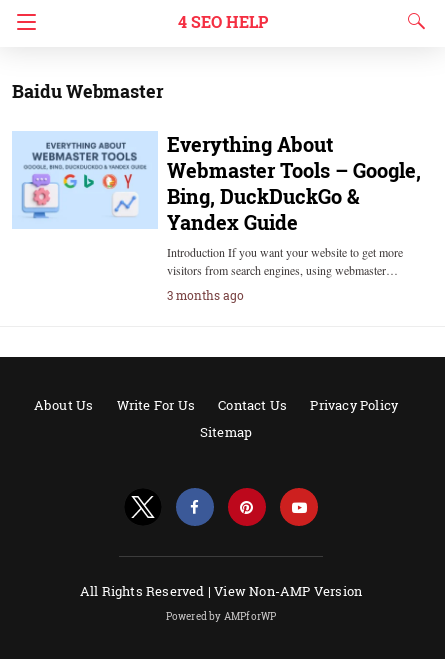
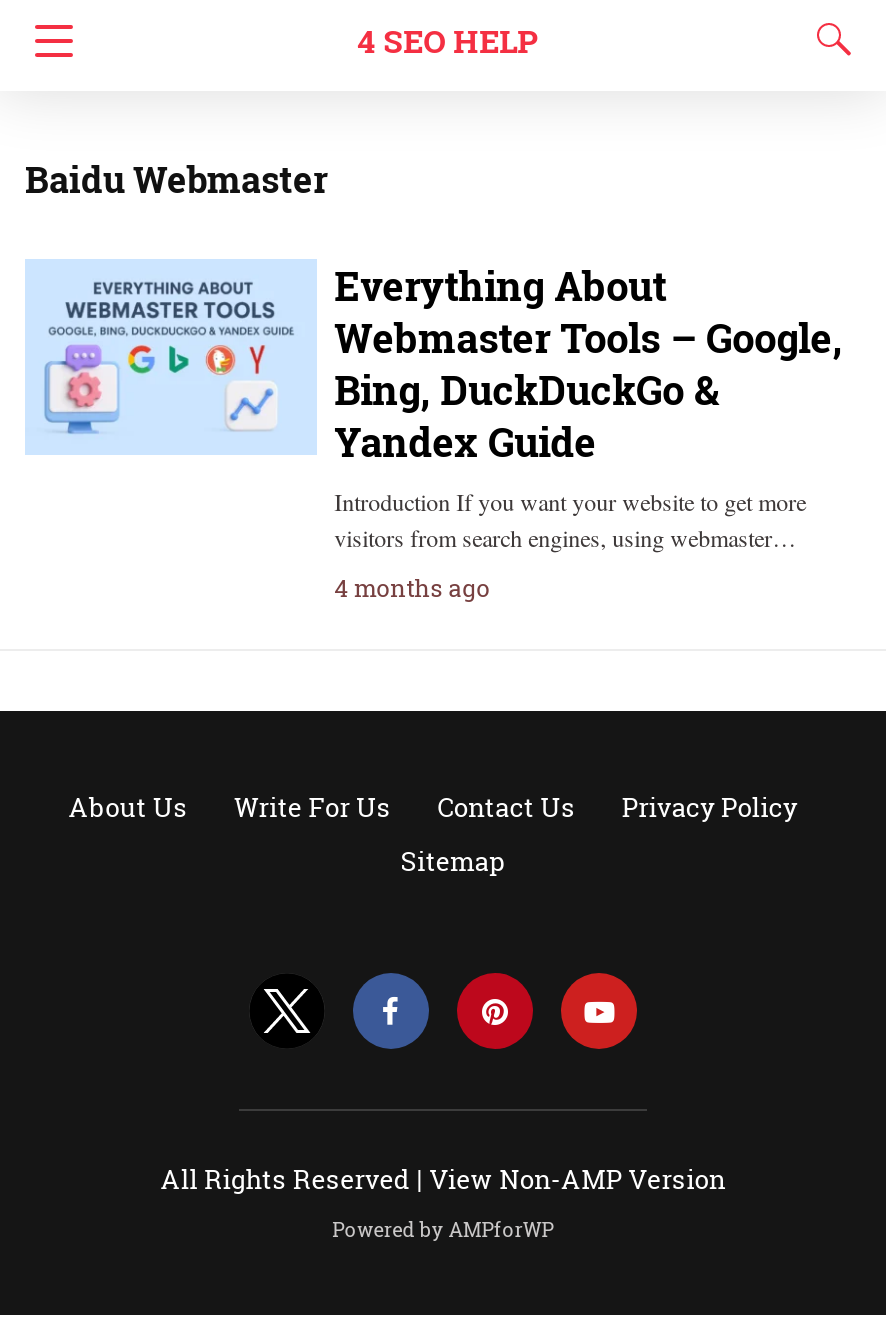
- 3 months ago
+ 4 months ago
